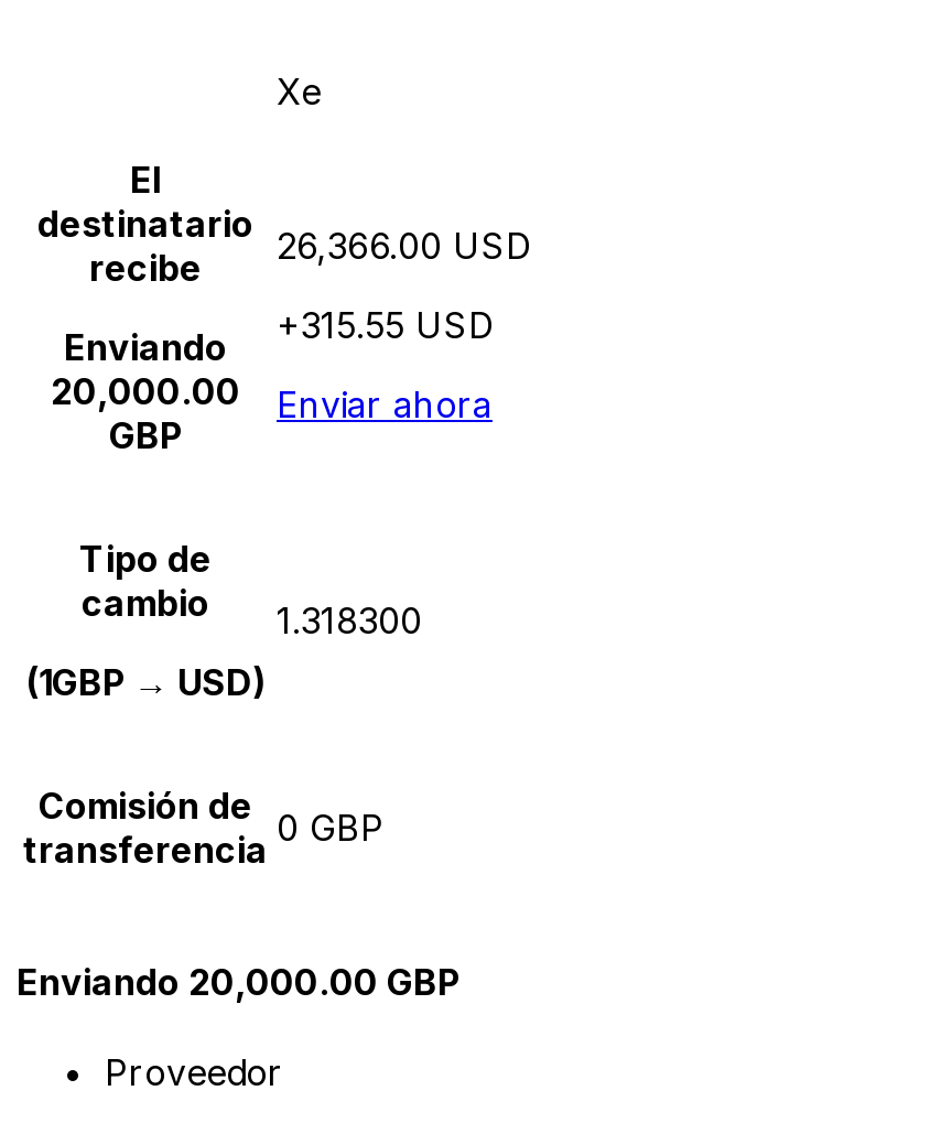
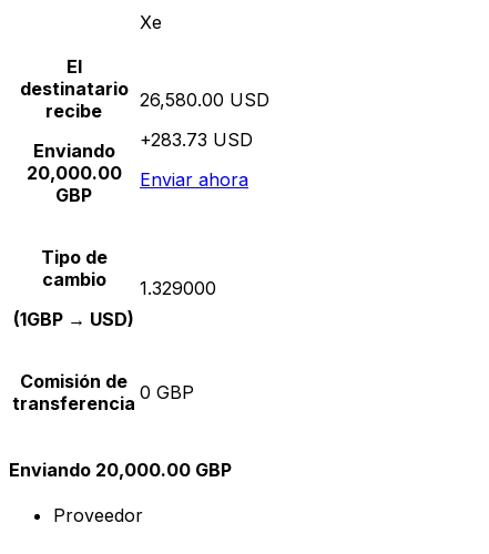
- destinatario recibe 26,366.00 USD
+ destinatario recibe 26,580.00 USD

- Enviando +315.55 USD
+ Enviando +283.73 USD

- cambio 1.318300
+ cambio 1.329000
